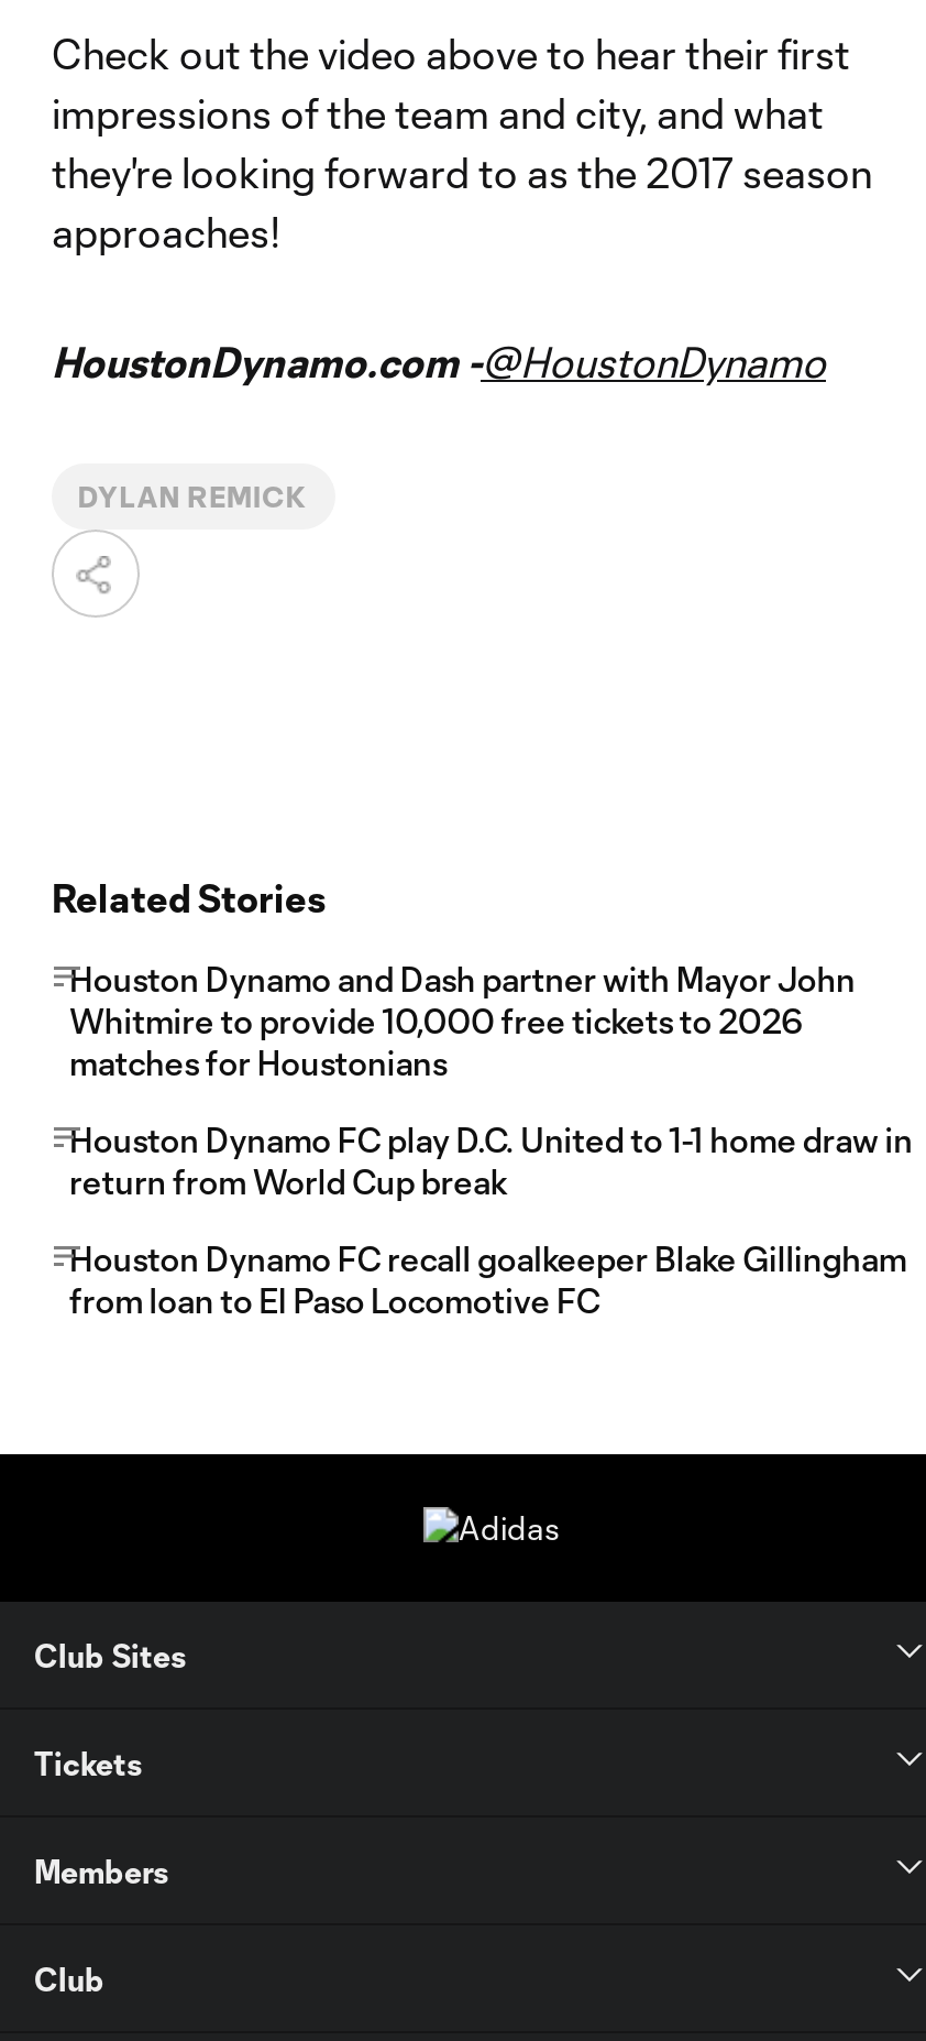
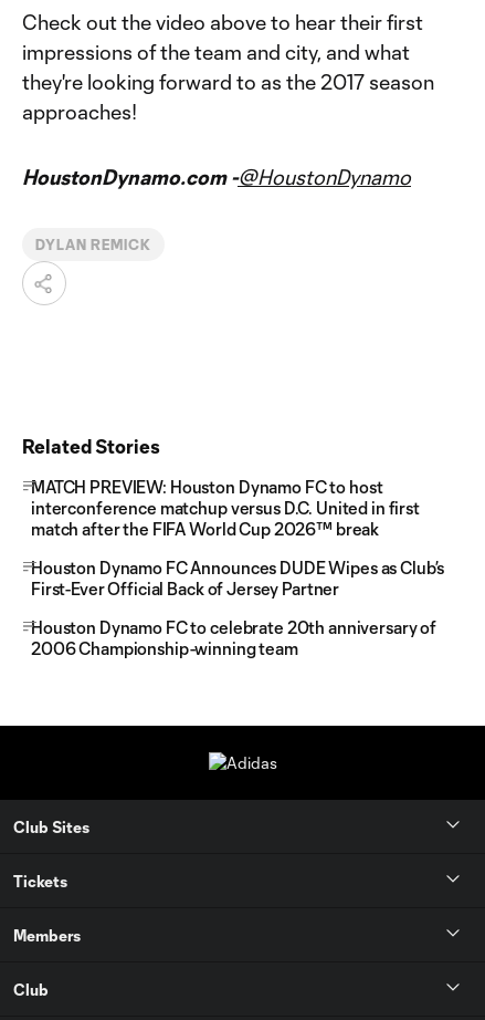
- Houston Dynamo and Dash partner with Mayor John
- Whitmire to provide 10,000 free tickets to 2026
- matches for Houstonians
+ MATCH PREVIEW: Houston Dynamo FC to host
+ interconference matchup versus D.C. United in first
+ match after the FIFA World Cup 2026™ break

- Houston Dynamo FC play D.C. United to 1-1 home draw in
- return from World Cup break
+ Houston Dynamo FC Announces DUDE Wipes as Club’s
+ First-Ever Official Back of Jersey Partner

- Houston Dynamo FC recall goalkeeper Blake Gillingham
- from loan to El Paso Locomotive FC
+ Houston Dynamo FC to celebrate 20th anniversary of
+ 2006 Championship-winning team
